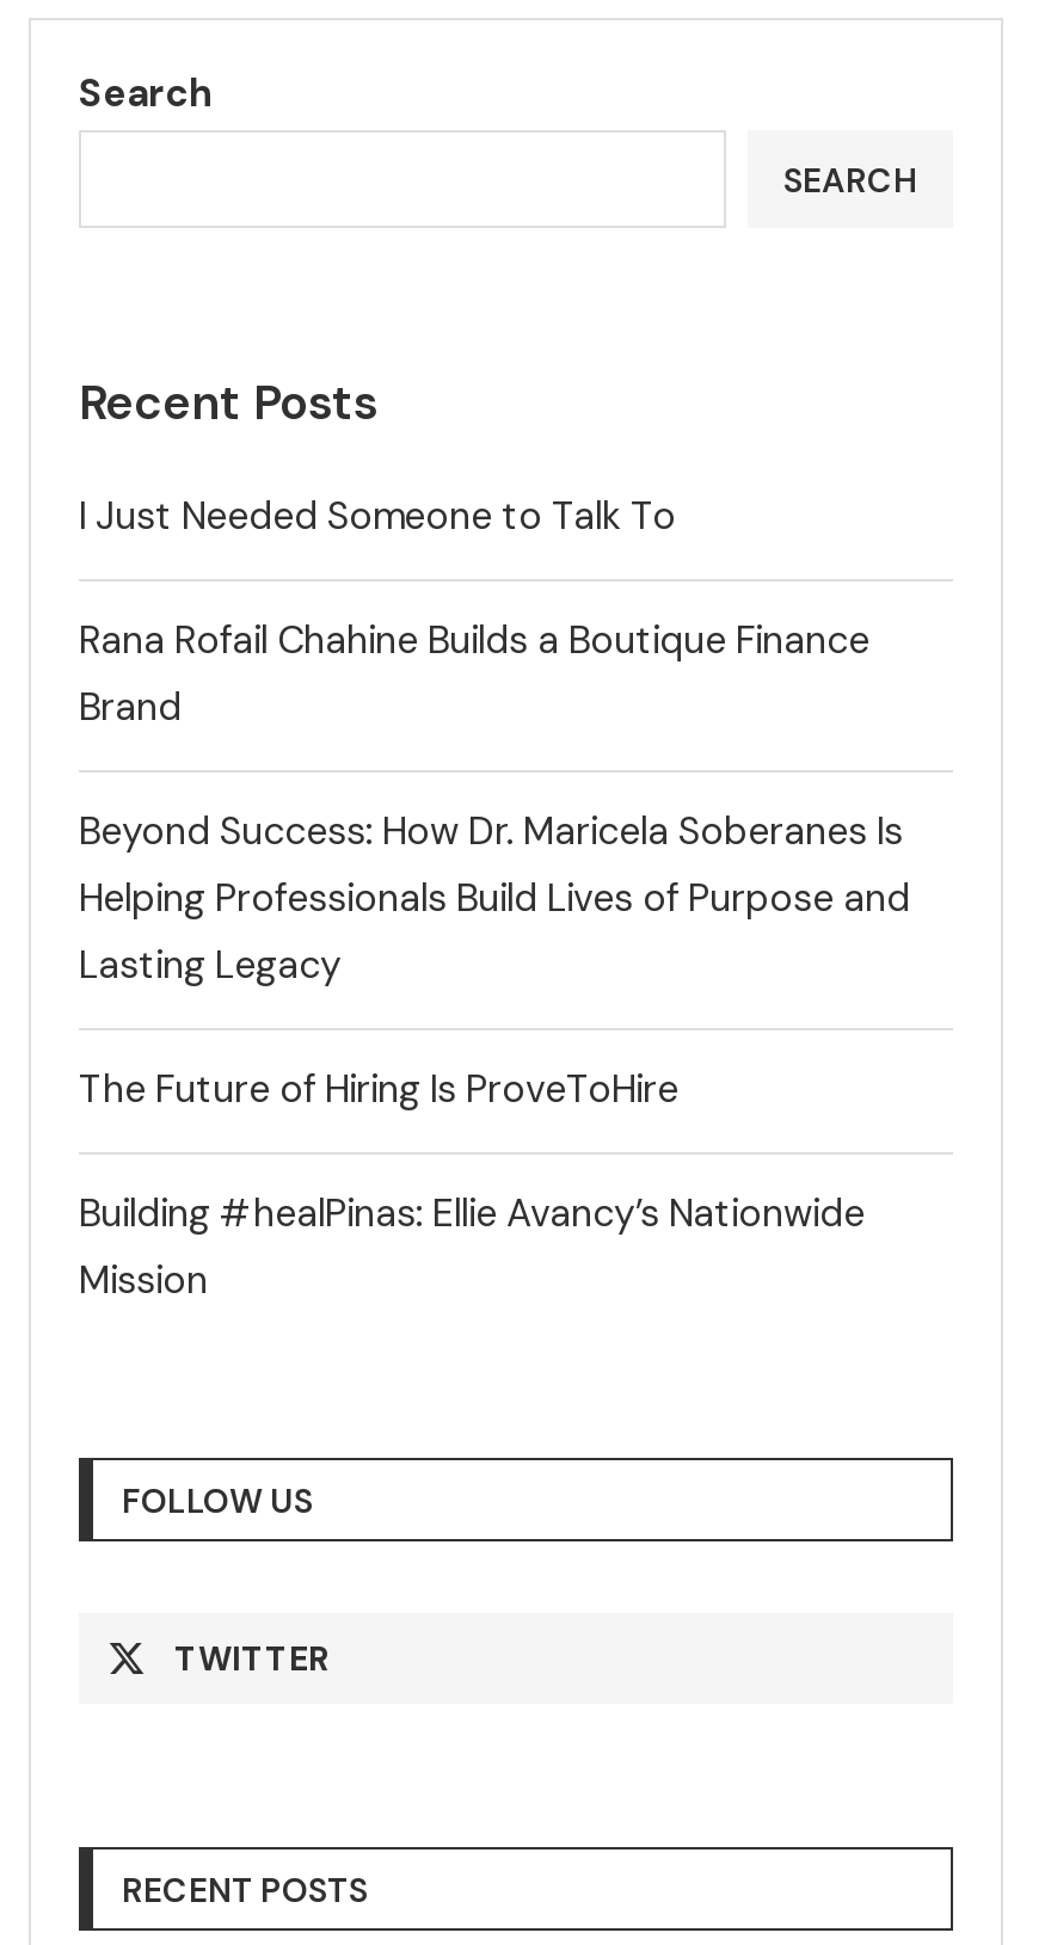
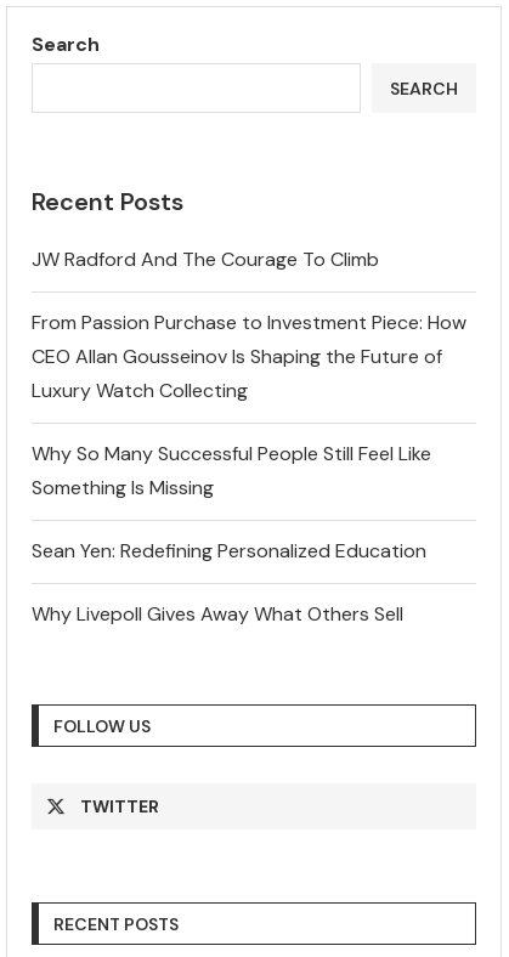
- I Just Needed Someone to Talk To
+ JW Radford And The Courage To Climb

- Rana Rofail Chahine Builds a Boutique Finance
- Brand
+ From Passion Purchase to Investment Piece: How
+ CEO Allan Gousseinov Is Shaping the Future of
+ Luxury Watch Collecting

- Beyond Success: How Dr. Maricela Soberanes Is
- Helping Professionals Build Lives of Purpose and
- Lasting Legacy
+ Why So Many Successful People Still Feel Like
+ Something Is Missing

- The Future of Hiring Is ProveToHire
+ Sean Yen: Redefining Personalized Education

- Building #healPinas: Ellie Avancy’s Nationwide
- Mission
+ Why Livepoll Gives Away What Others Sell
